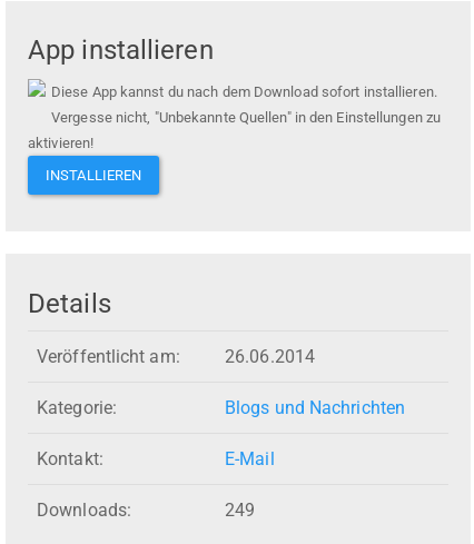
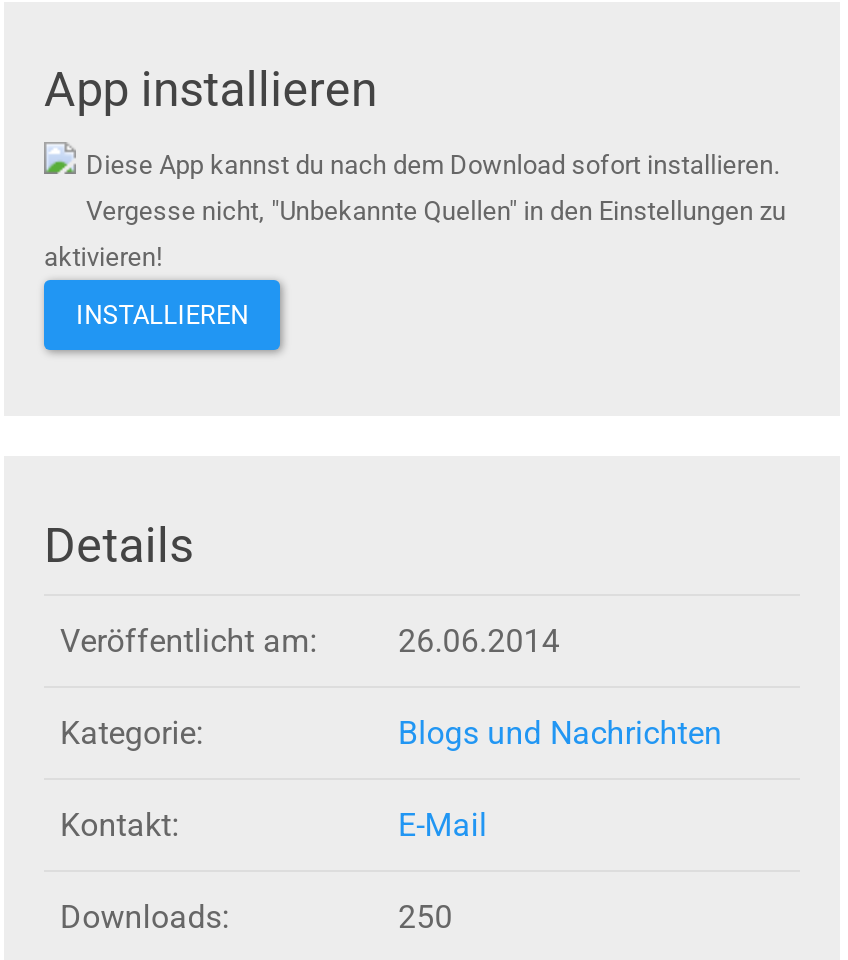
- 249
+ 250
